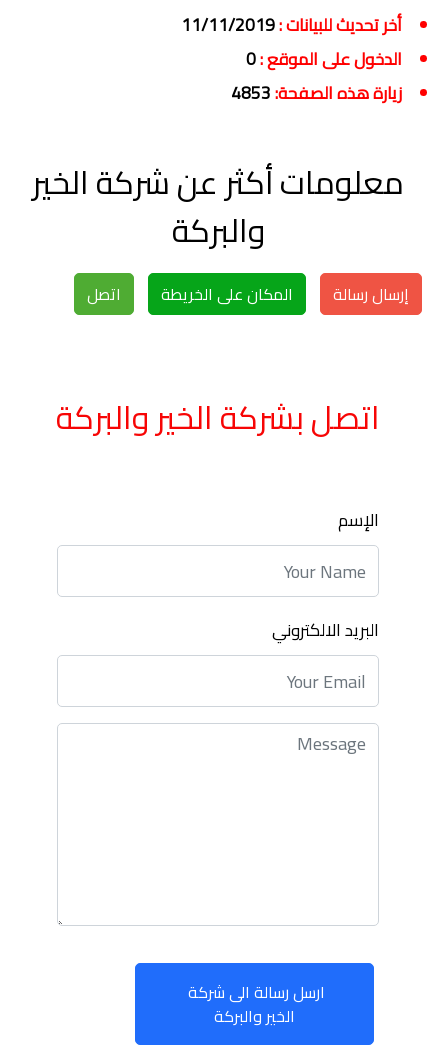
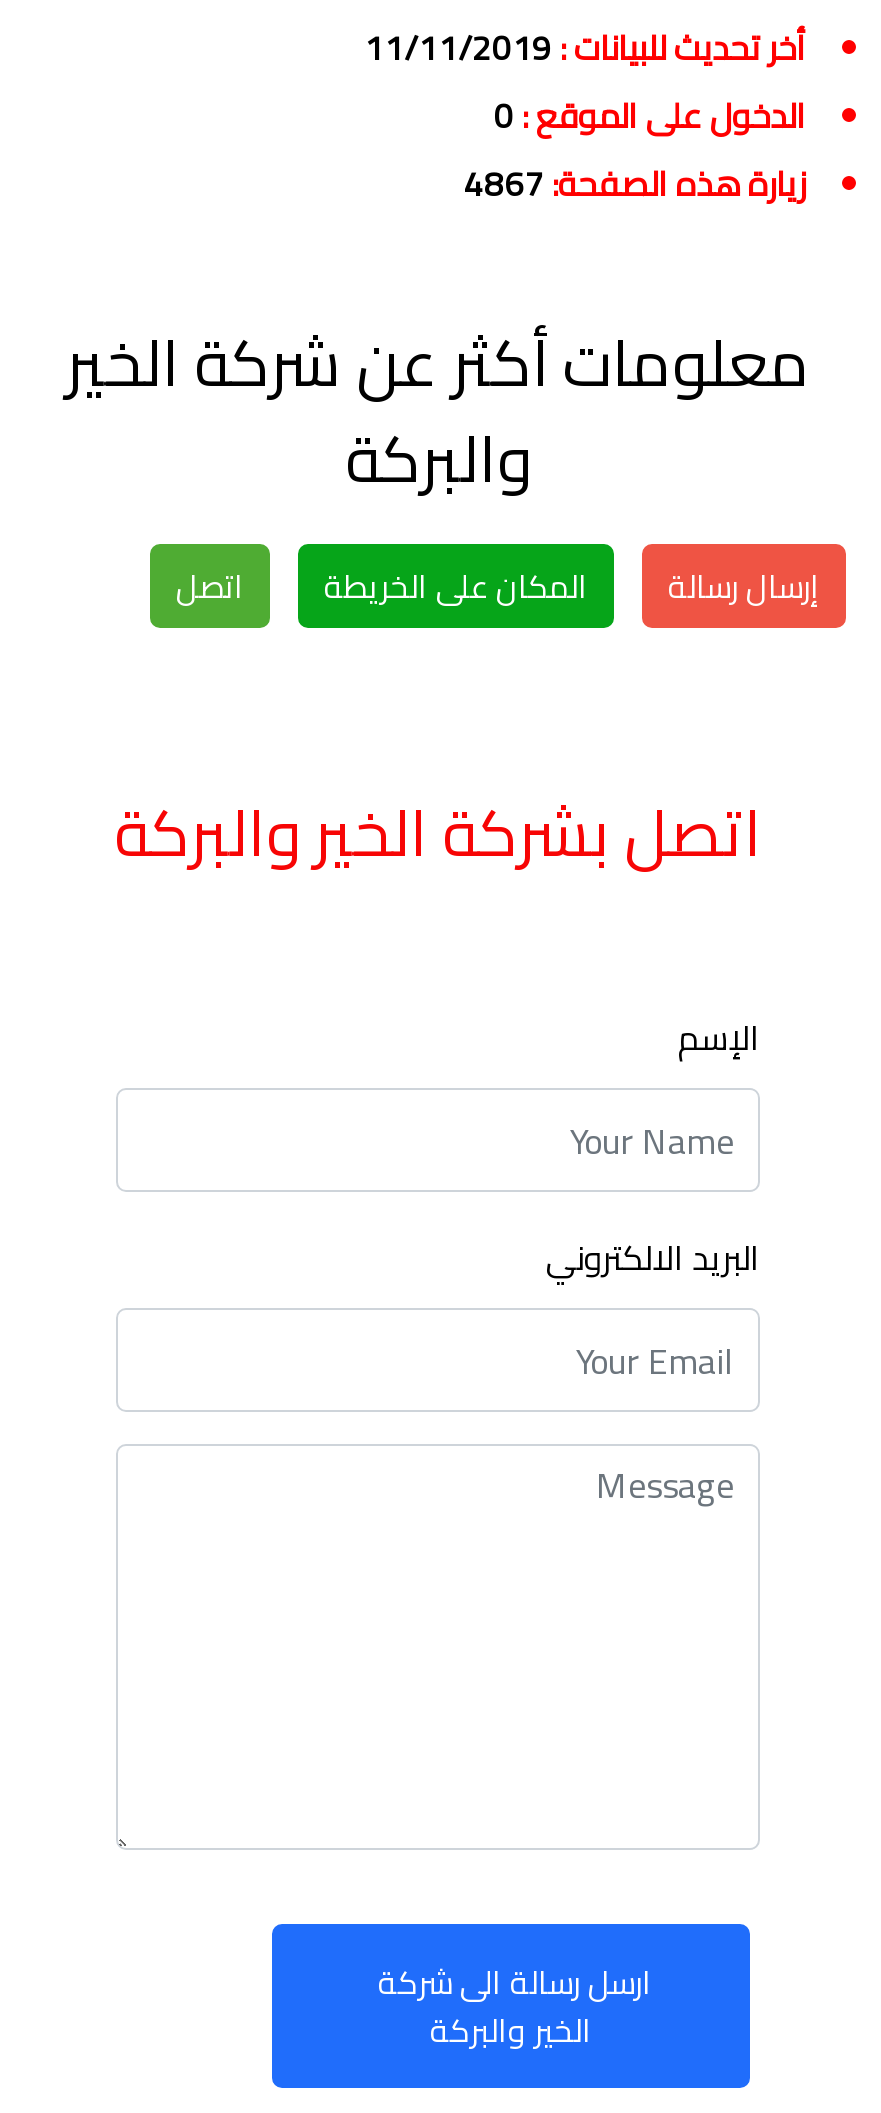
- زيارة هذه الصفحة: 4853
+ زيارة هذه الصفحة: 4867
